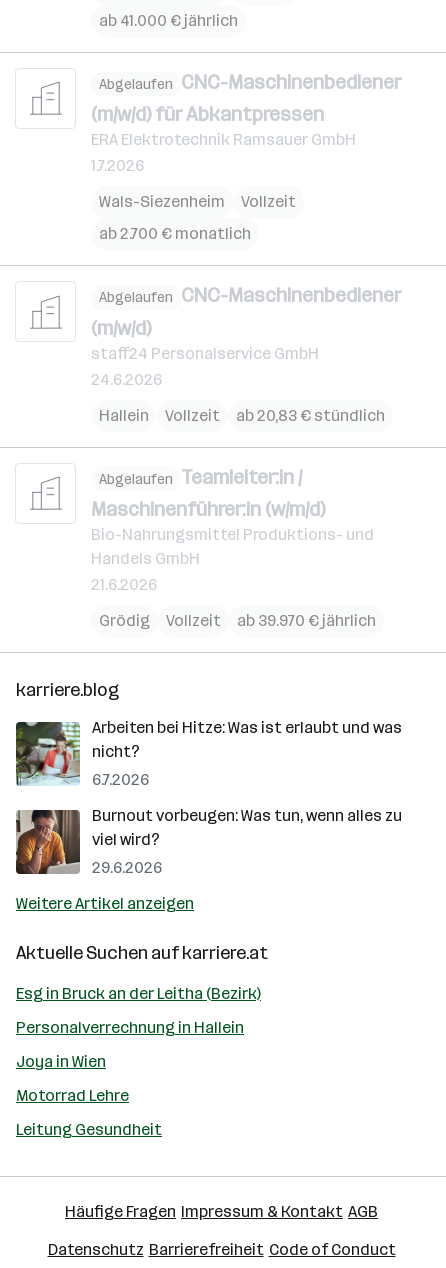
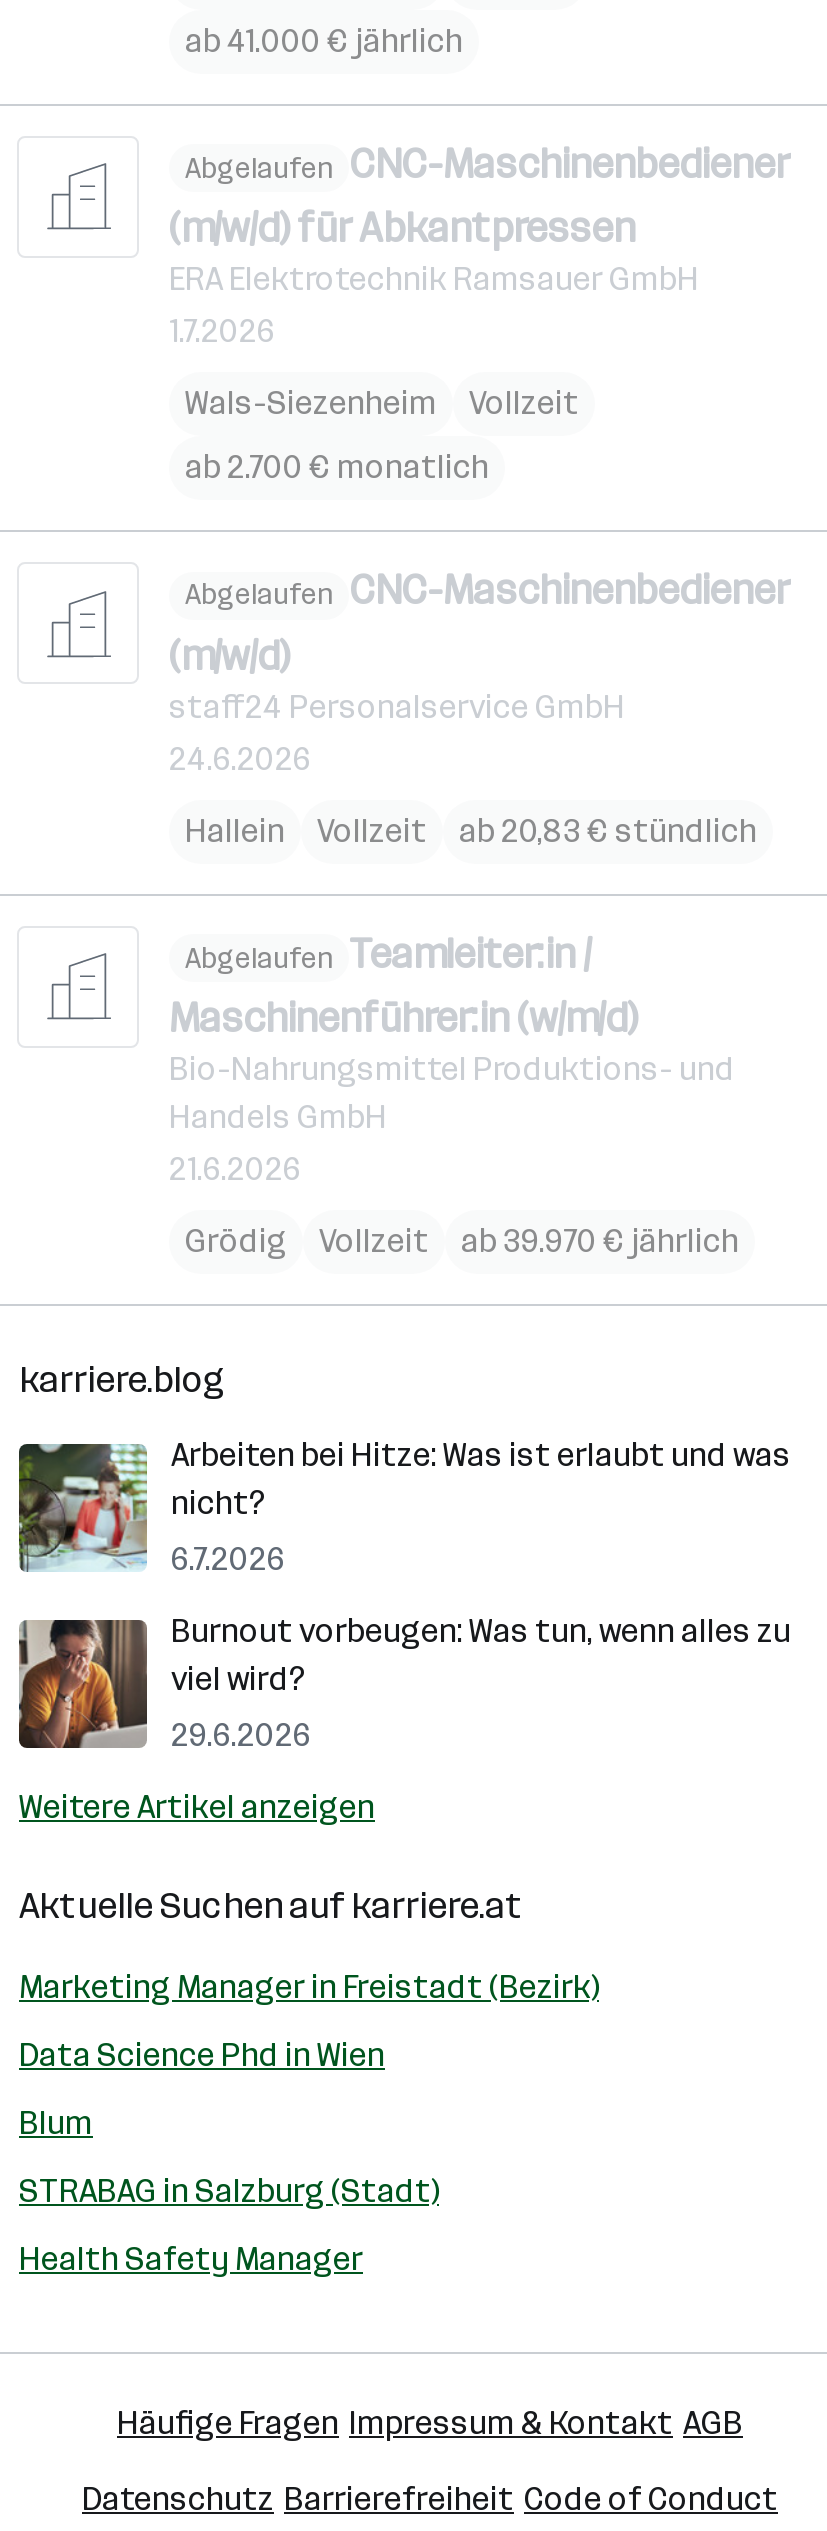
- Esg in Bruck an der Leitha (Bezirk)
+ Marketing Manager in Freistadt (Bezirk)

- Personalverrechnung in Hallein
+ Data Science Phd in Wien

- Joya in Wien
+ Blum

- Motorrad Lehre
+ STRABAG in Salzburg (Stadt)

- Leitung Gesundheit
+ Health Safety Manager
